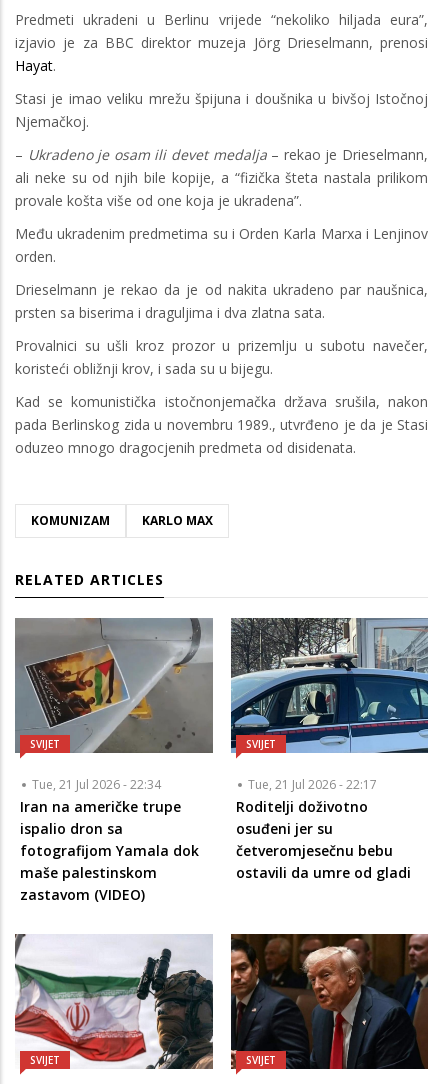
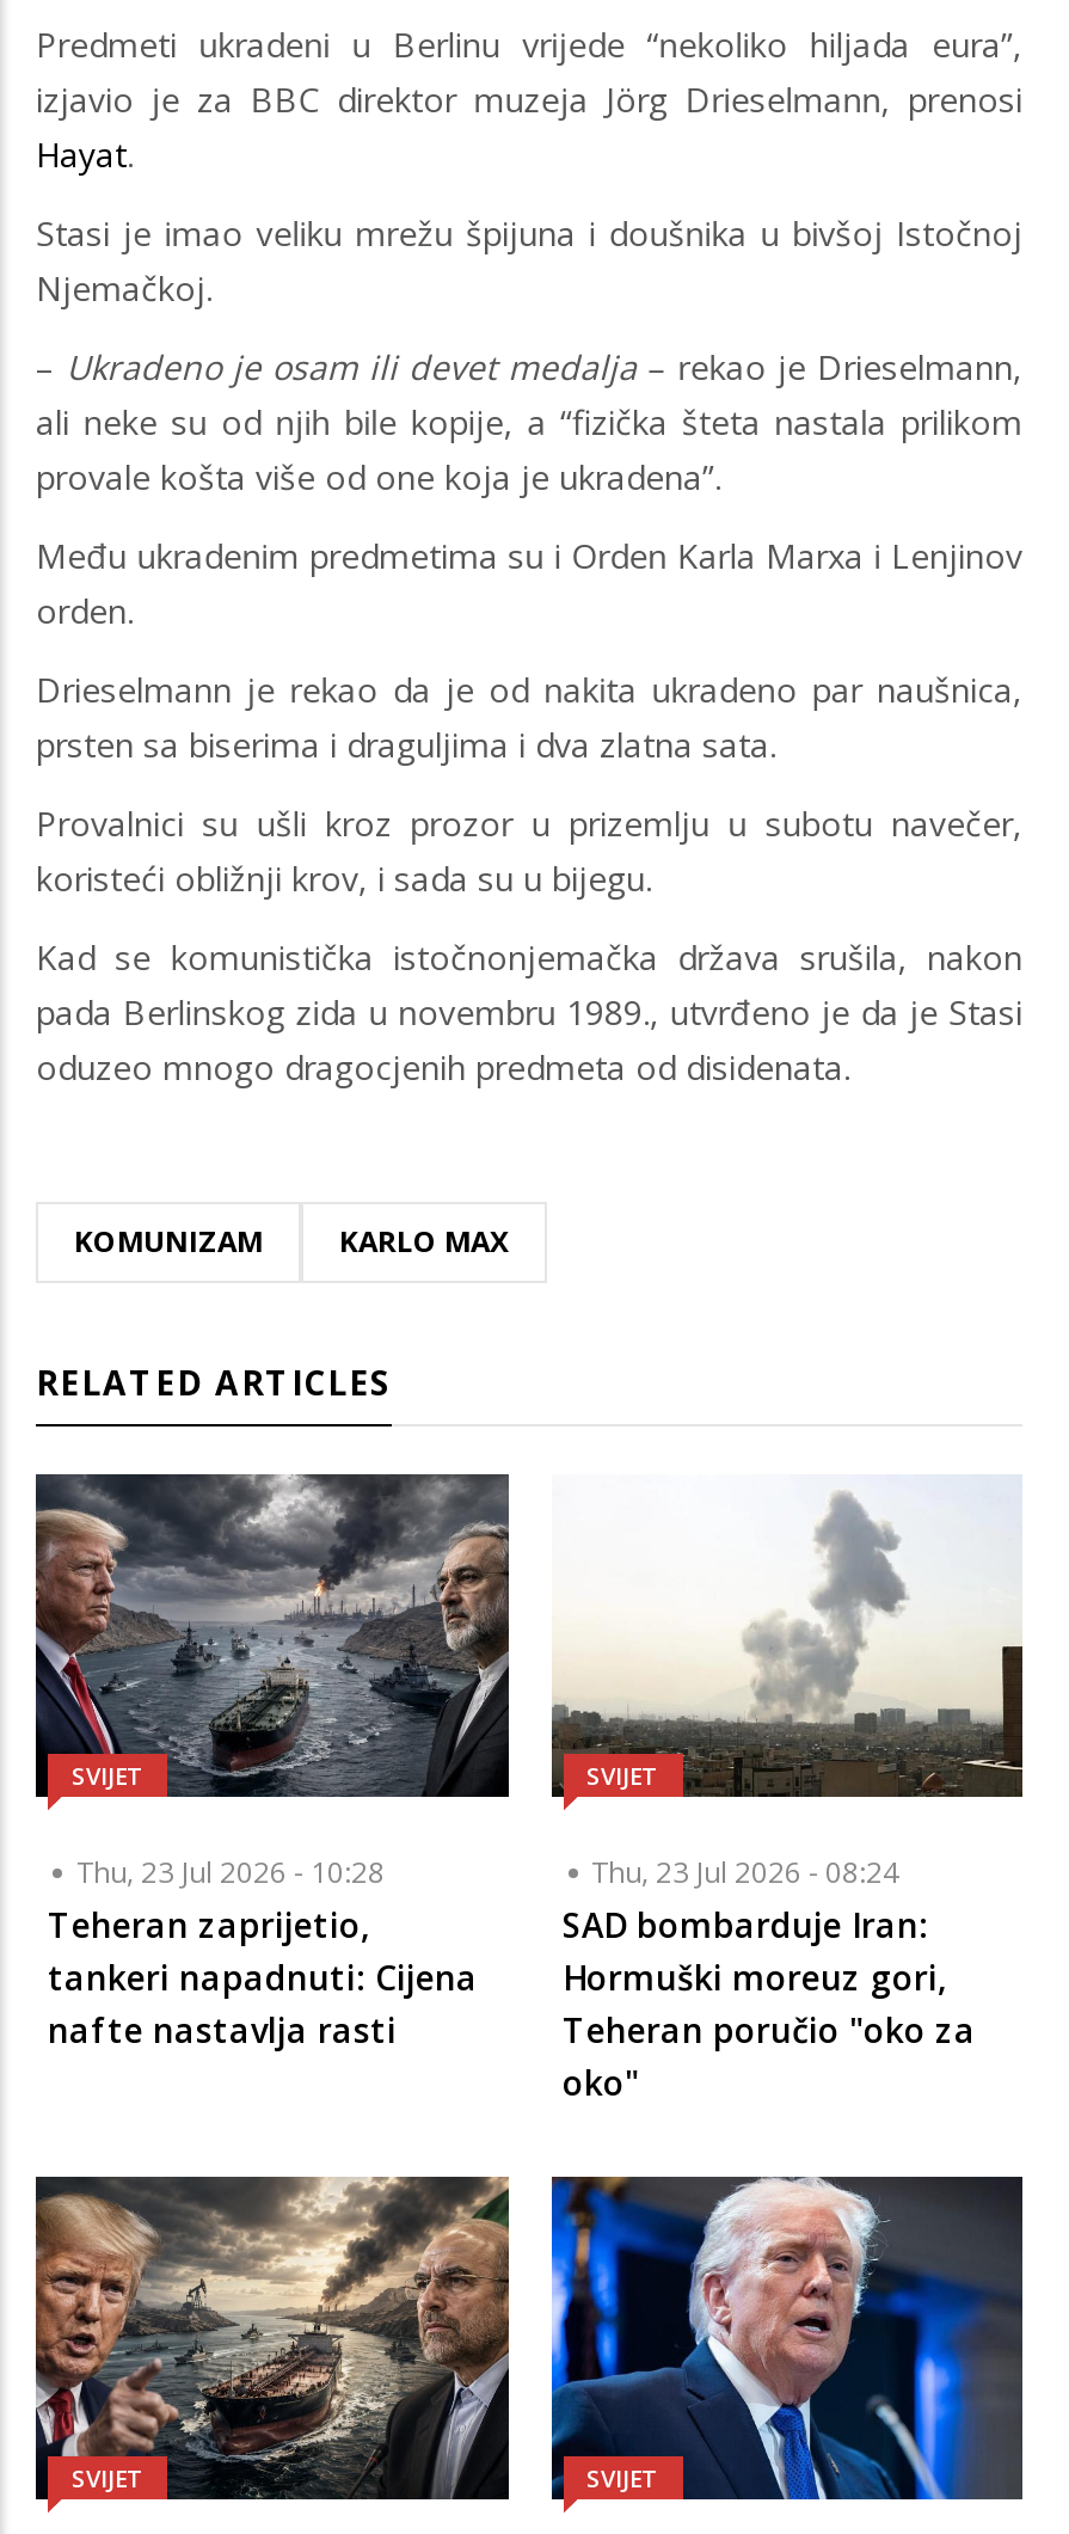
- [image]
- Tue, 21 Jul 2026 - 22:34
- Iran na američke trupe
- ispalio dron sa
- fotografijom Yamala dok
- maše palestinskom
- zastavom (VIDEO)
+ [image]
+ Thu, 23 Jul 2026 - 10:28
+ Teheran zaprijetio,
+ tankeri napadnuti: Cijena
+ nafte nastavlja rasti

- [image]
- Tue, 21 Jul 2026 - 22:17
- Roditelji doživotno
- osuđeni jer su
- četveromjesečnu bebu
- ostavili da umre od gladi
+ [image]
+ Thu, 23 Jul 2026 - 08:24
+ SAD bombarduje Iran:
+ Hormuški moreuz gori,
+ Teheran poručio "oko za
+ oko"

- [image]
+ [image]

- [image]
+ [image]
